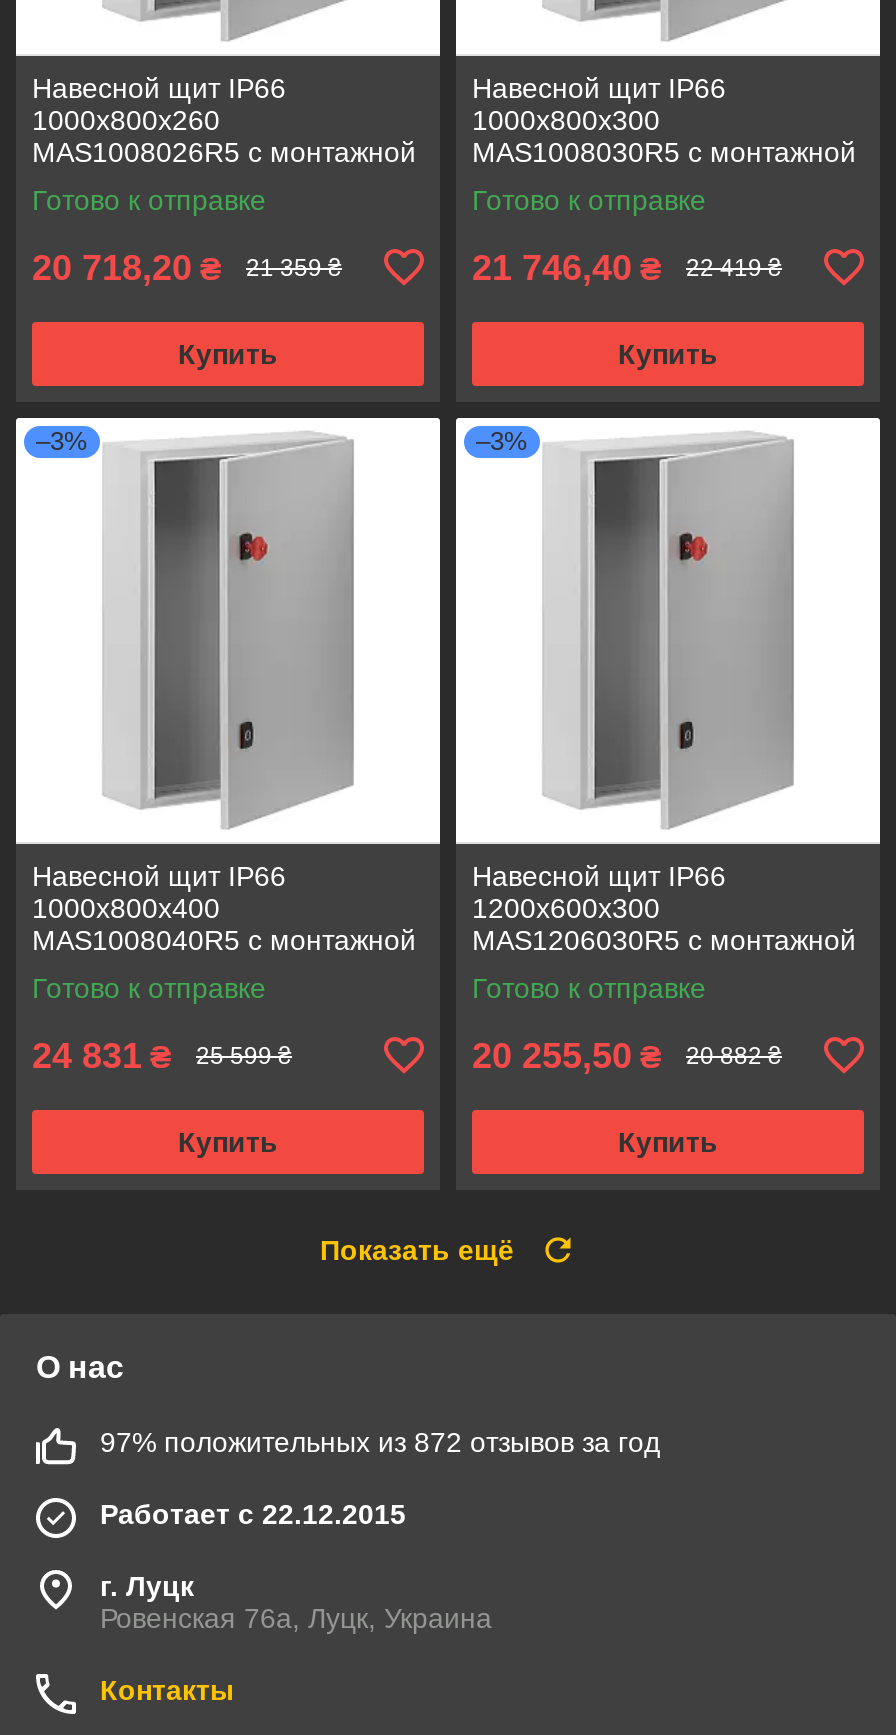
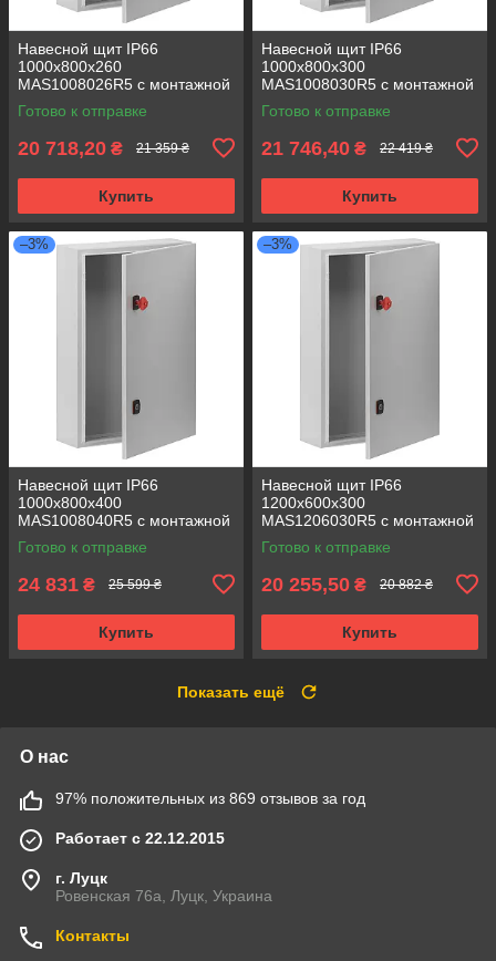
- 97% положительных из 872 отзывов за год
+ 97% положительных из 869 отзывов за год
